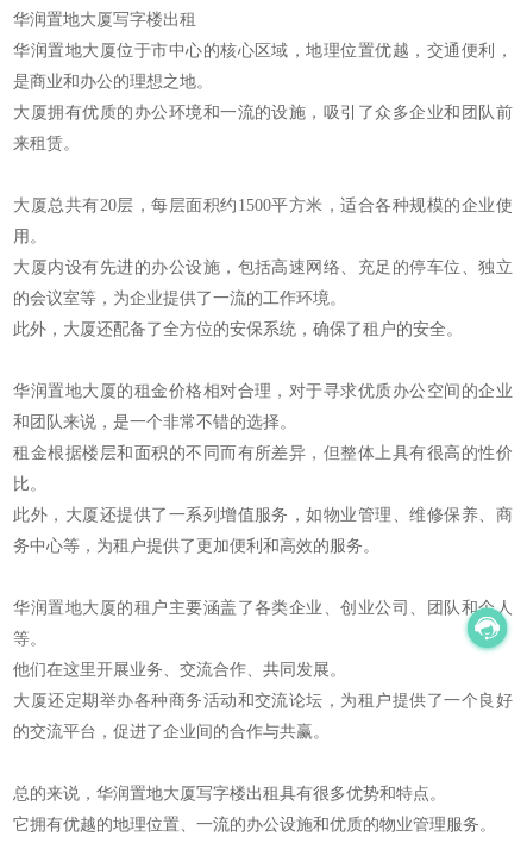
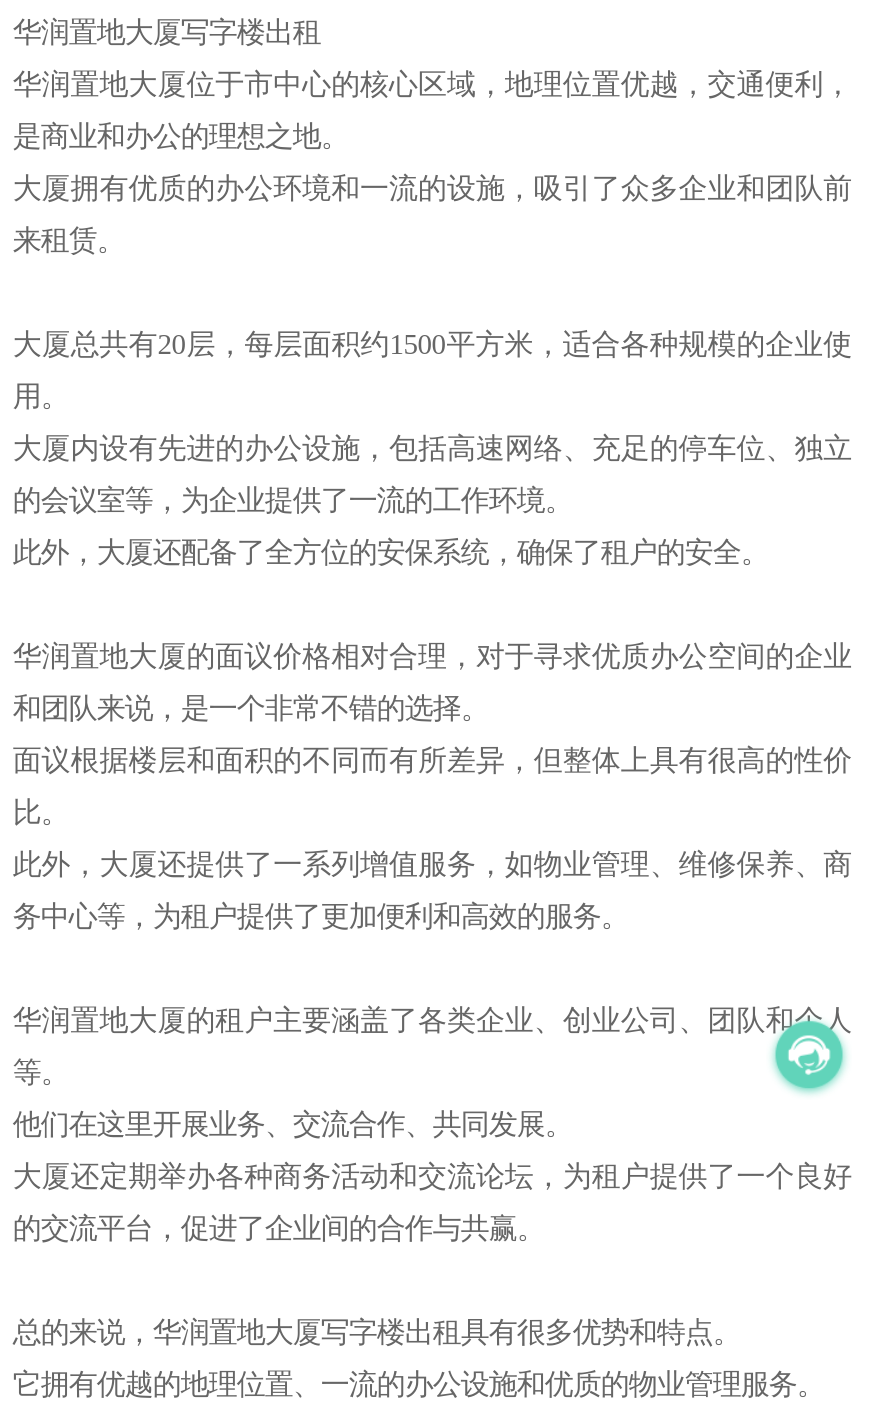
- 华润置地大厦的租金价格相对合理，对于寻求优质办公空间的企业
+ 华润置地大厦的面议价格相对合理，对于寻求优质办公空间的企业

- 租金根据楼层和面积的不同而有所差异，但整体上具有很高的性价
+ 面议根据楼层和面积的不同而有所差异，但整体上具有很高的性价
